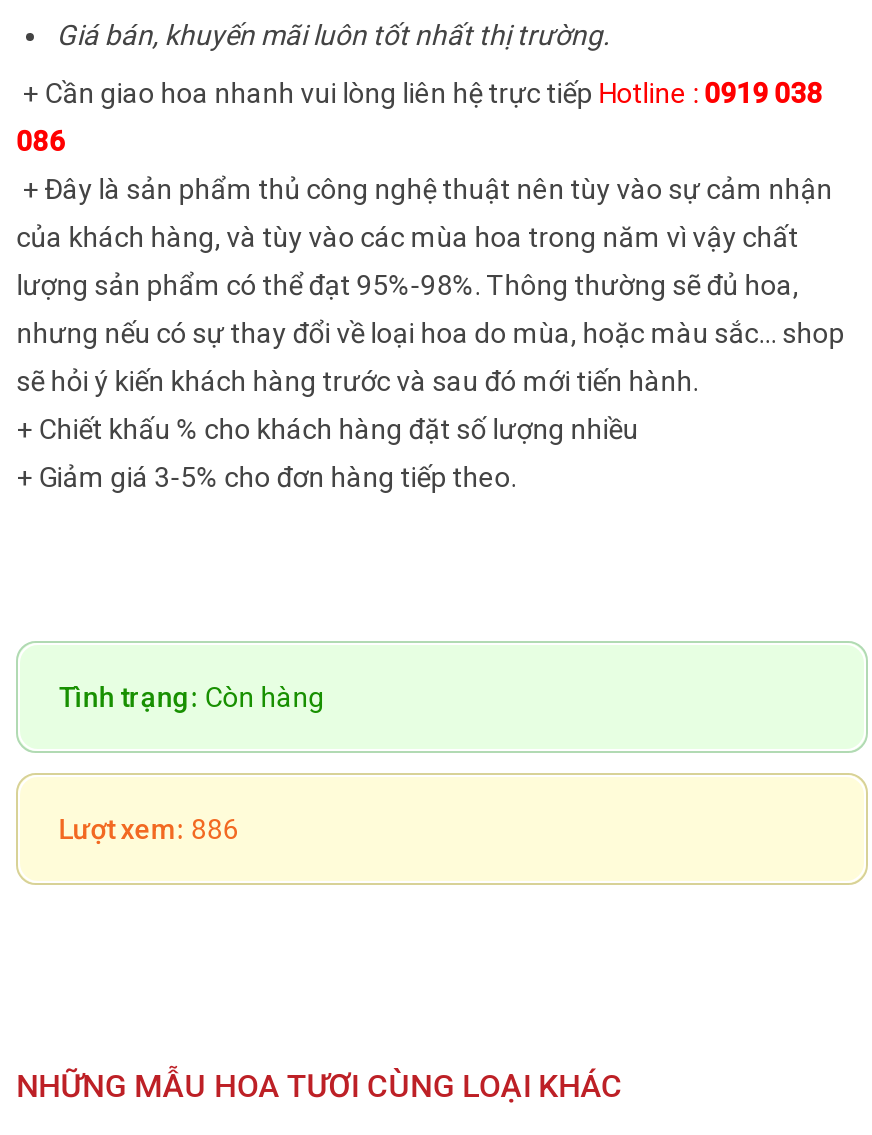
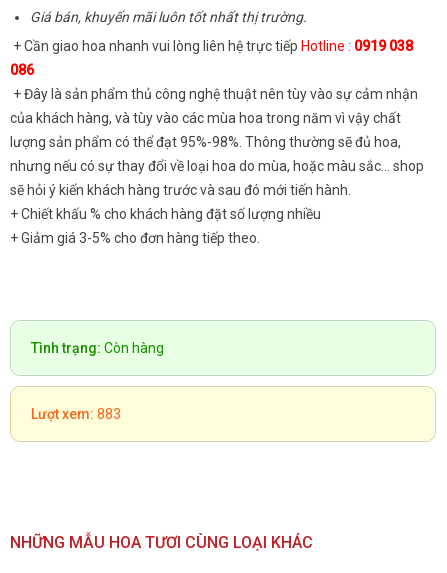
- Lượt xem: 886
+ Lượt xem: 883
